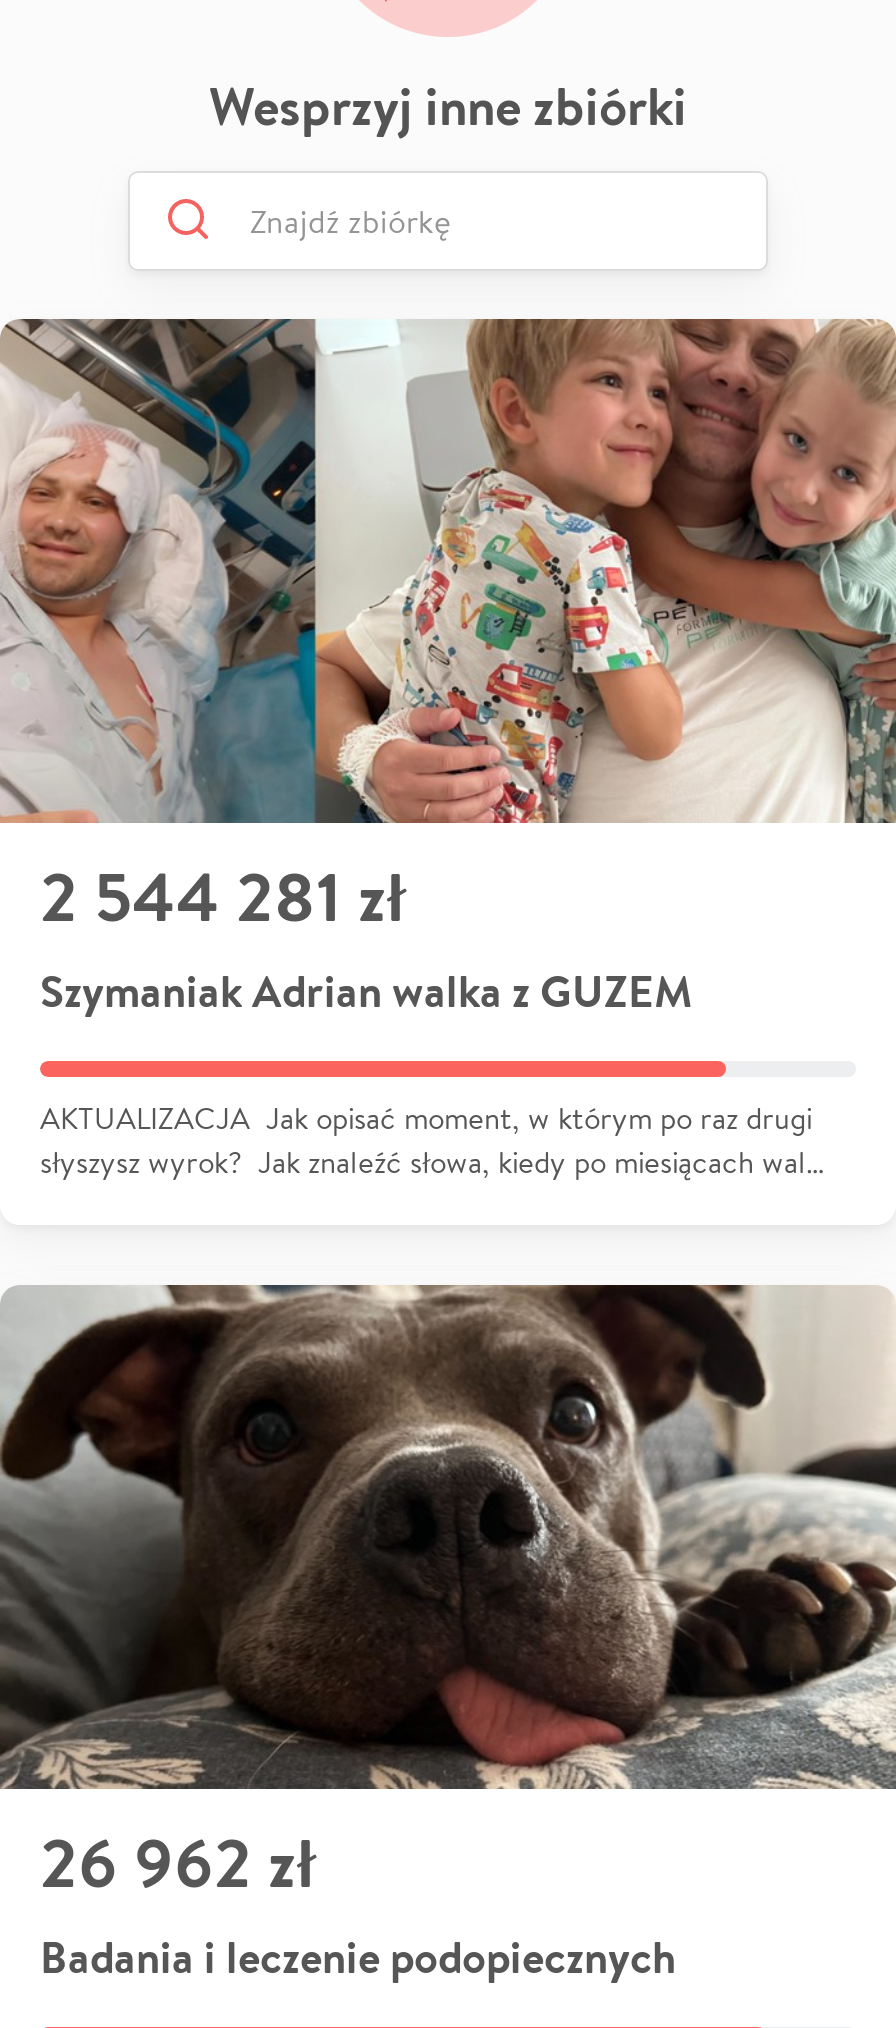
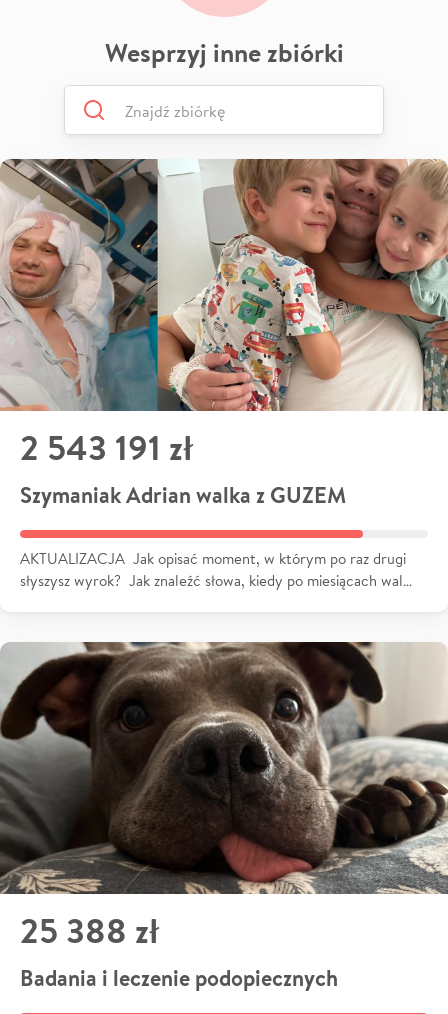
- 2 544 281 zł
+ 2 543 191 zł

- 26 962 zł
+ 25 388 zł
